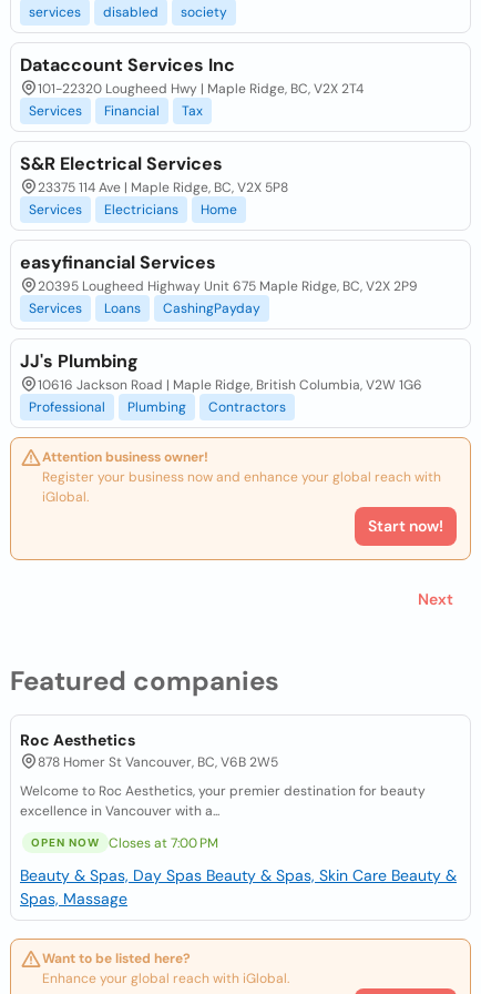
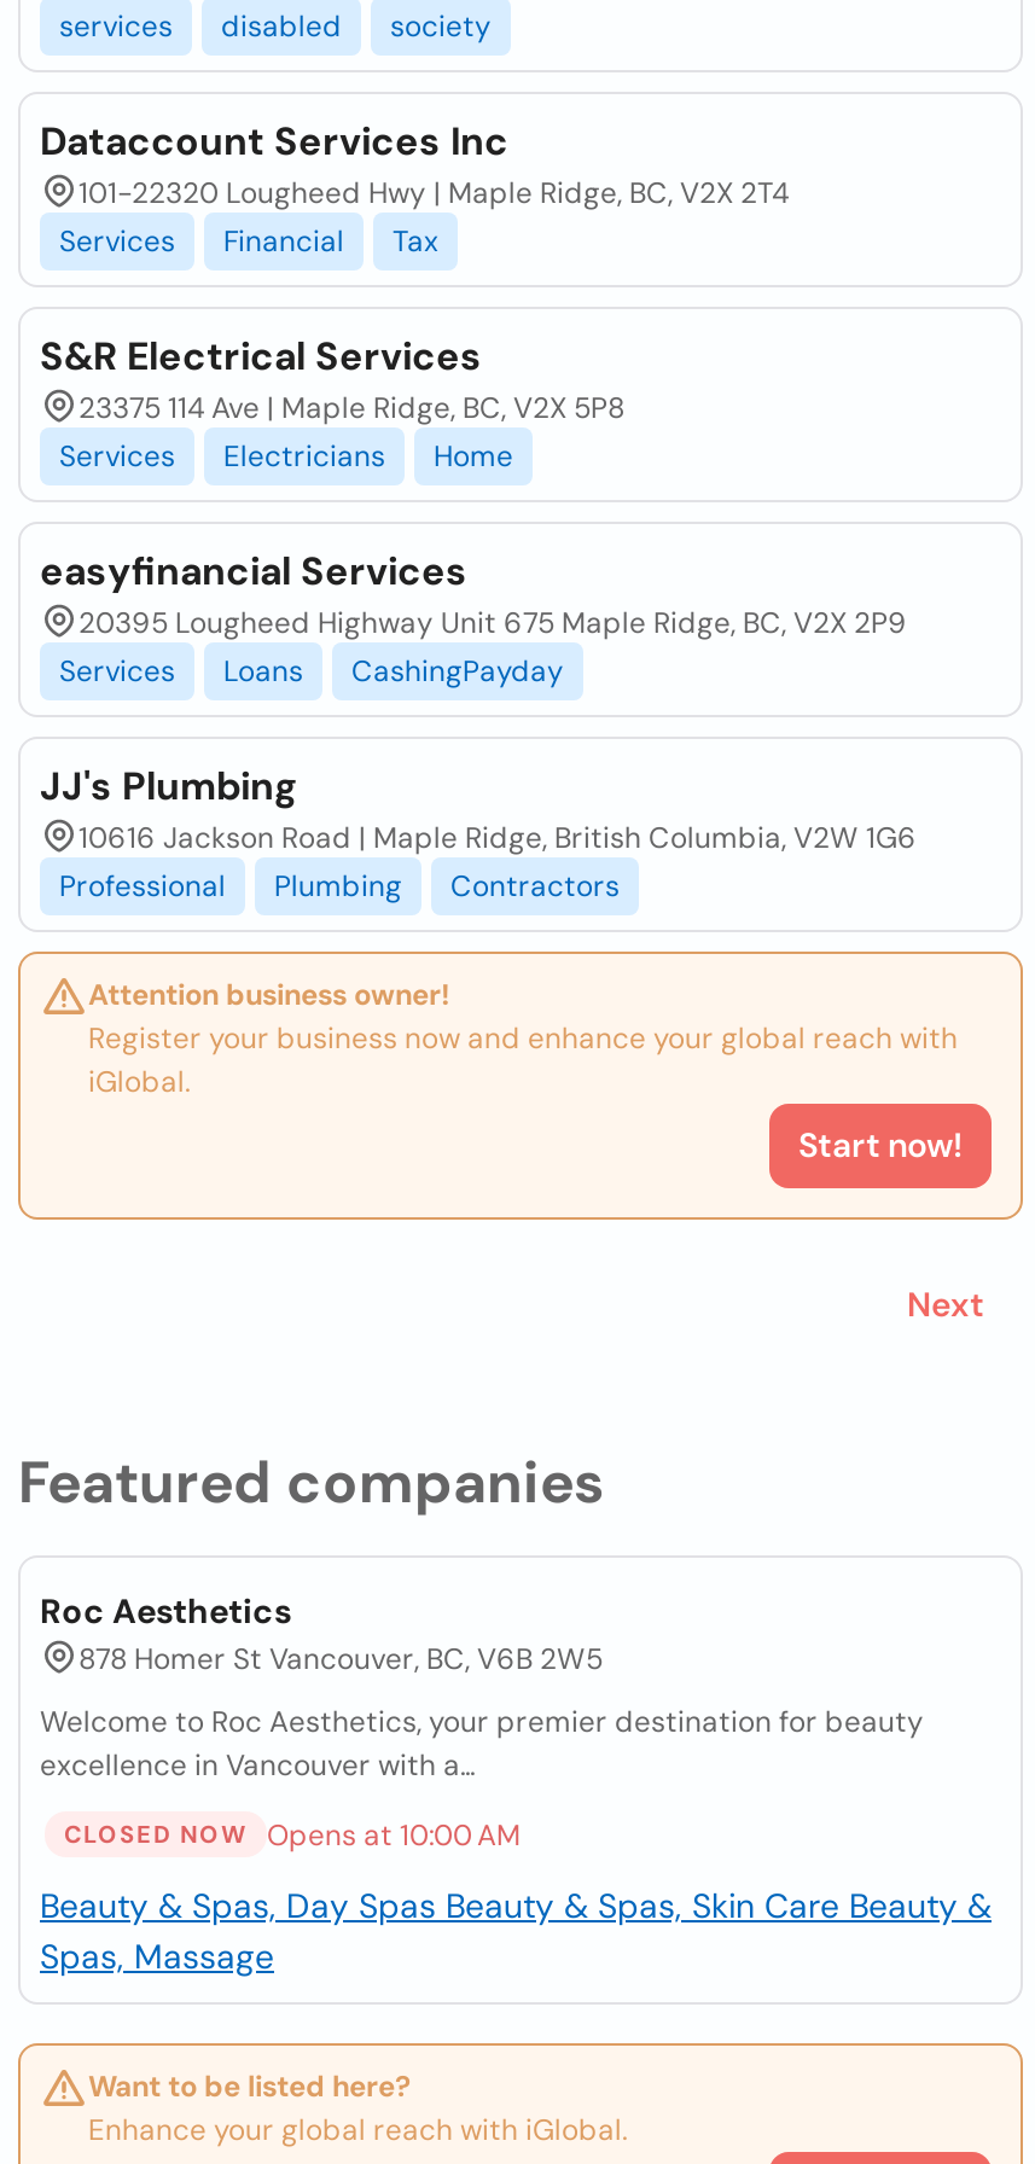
- OPEN NOW
+ CLOSED NOW

- Closes at 7:00 PM
+ Opens at 10:00 AM
